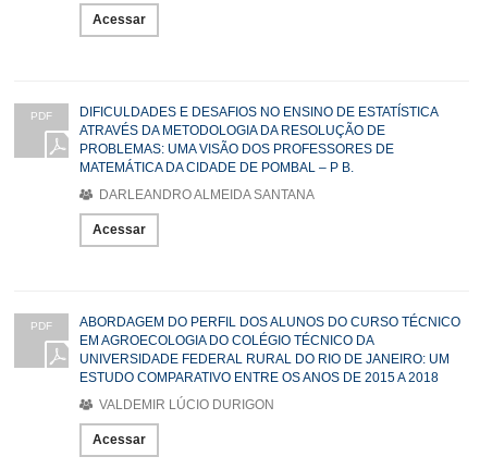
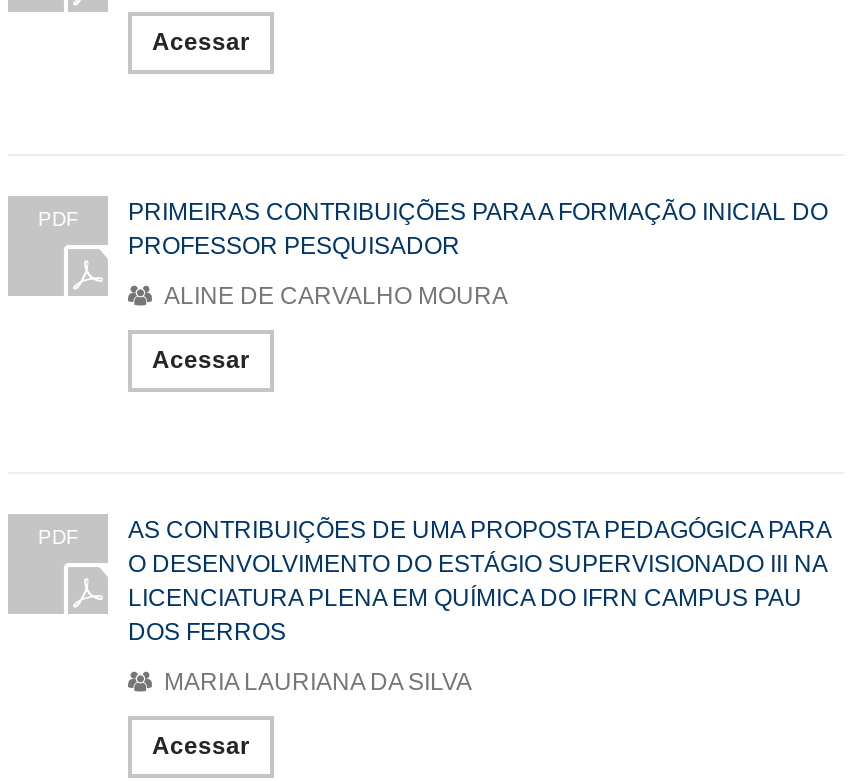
- DIFICULDADES E DESAFIOS NO ENSINO DE ESTATÍSTICA
- ATRAVÉS DA METODOLOGIA DA RESOLUÇÃO DE
- PROBLEMAS: UMA VISÃO DOS PROFESSORES DE
- MATEMÁTICA DA CIDADE DE POMBAL – P B.
+ PRIMEIRAS CONTRIBUIÇÕES PARA A FORMAÇÃO INICIAL DO
+ PROFESSOR PESQUISADOR

- DARLEANDRO ALMEIDA SANTANA
+ ALINE DE CARVALHO MOURA

- ABORDAGEM DO PERFIL DOS ALUNOS DO CURSO TÉCNICO
- EM AGROECOLOGIA DO COLÉGIO TÉCNICO DA
- UNIVERSIDADE FEDERAL RURAL DO RIO DE JANEIRO: UM
- ESTUDO COMPARATIVO ENTRE OS ANOS DE 2015 A 2018
+ AS CONTRIBUIÇÕES DE UMA PROPOSTA PEDAGÓGICA PARA
+ O DESENVOLVIMENTO DO ESTÁGIO SUPERVISIONADO III NA
+ LICENCIATURA PLENA EM QUÍMICA DO IFRN CAMPUS PAU
+ DOS FERROS

- VALDEMIR LÚCIO DURIGON
+ MARIA LAURIANA DA SILVA
